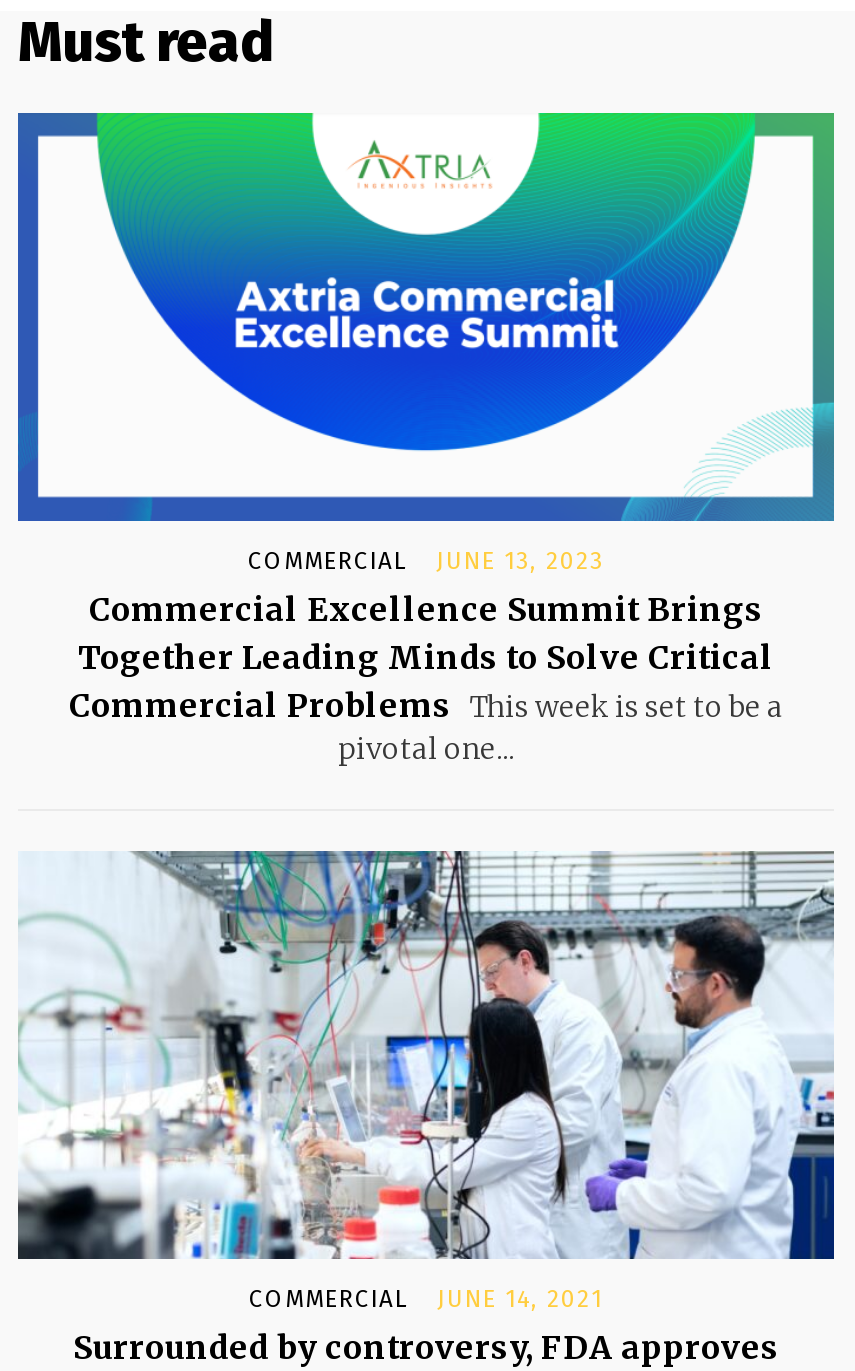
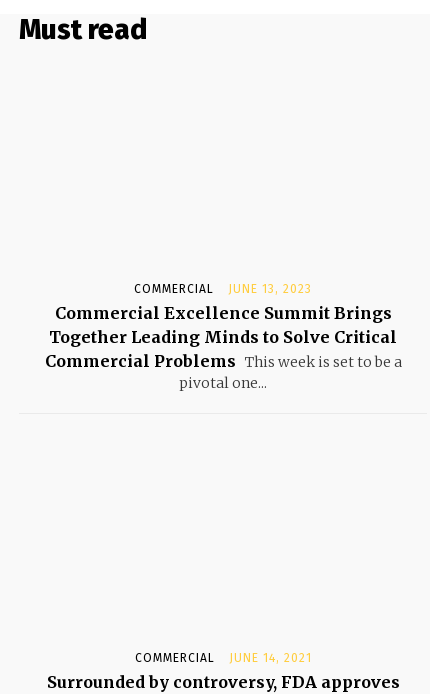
- [image]

- [image]
